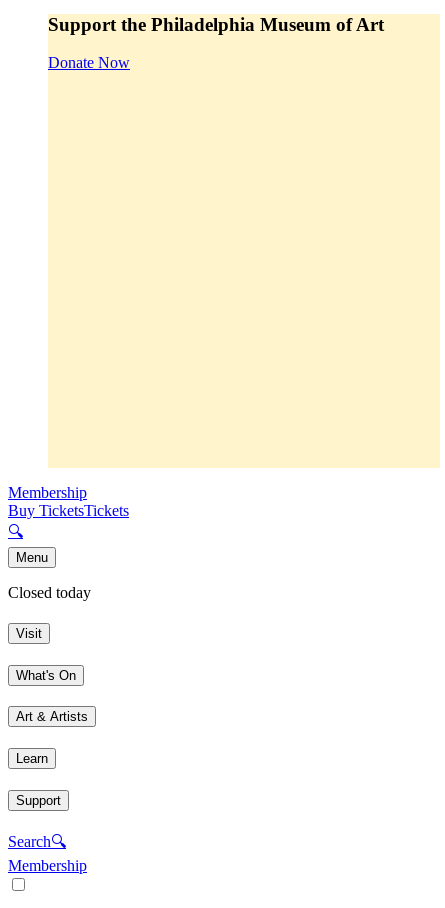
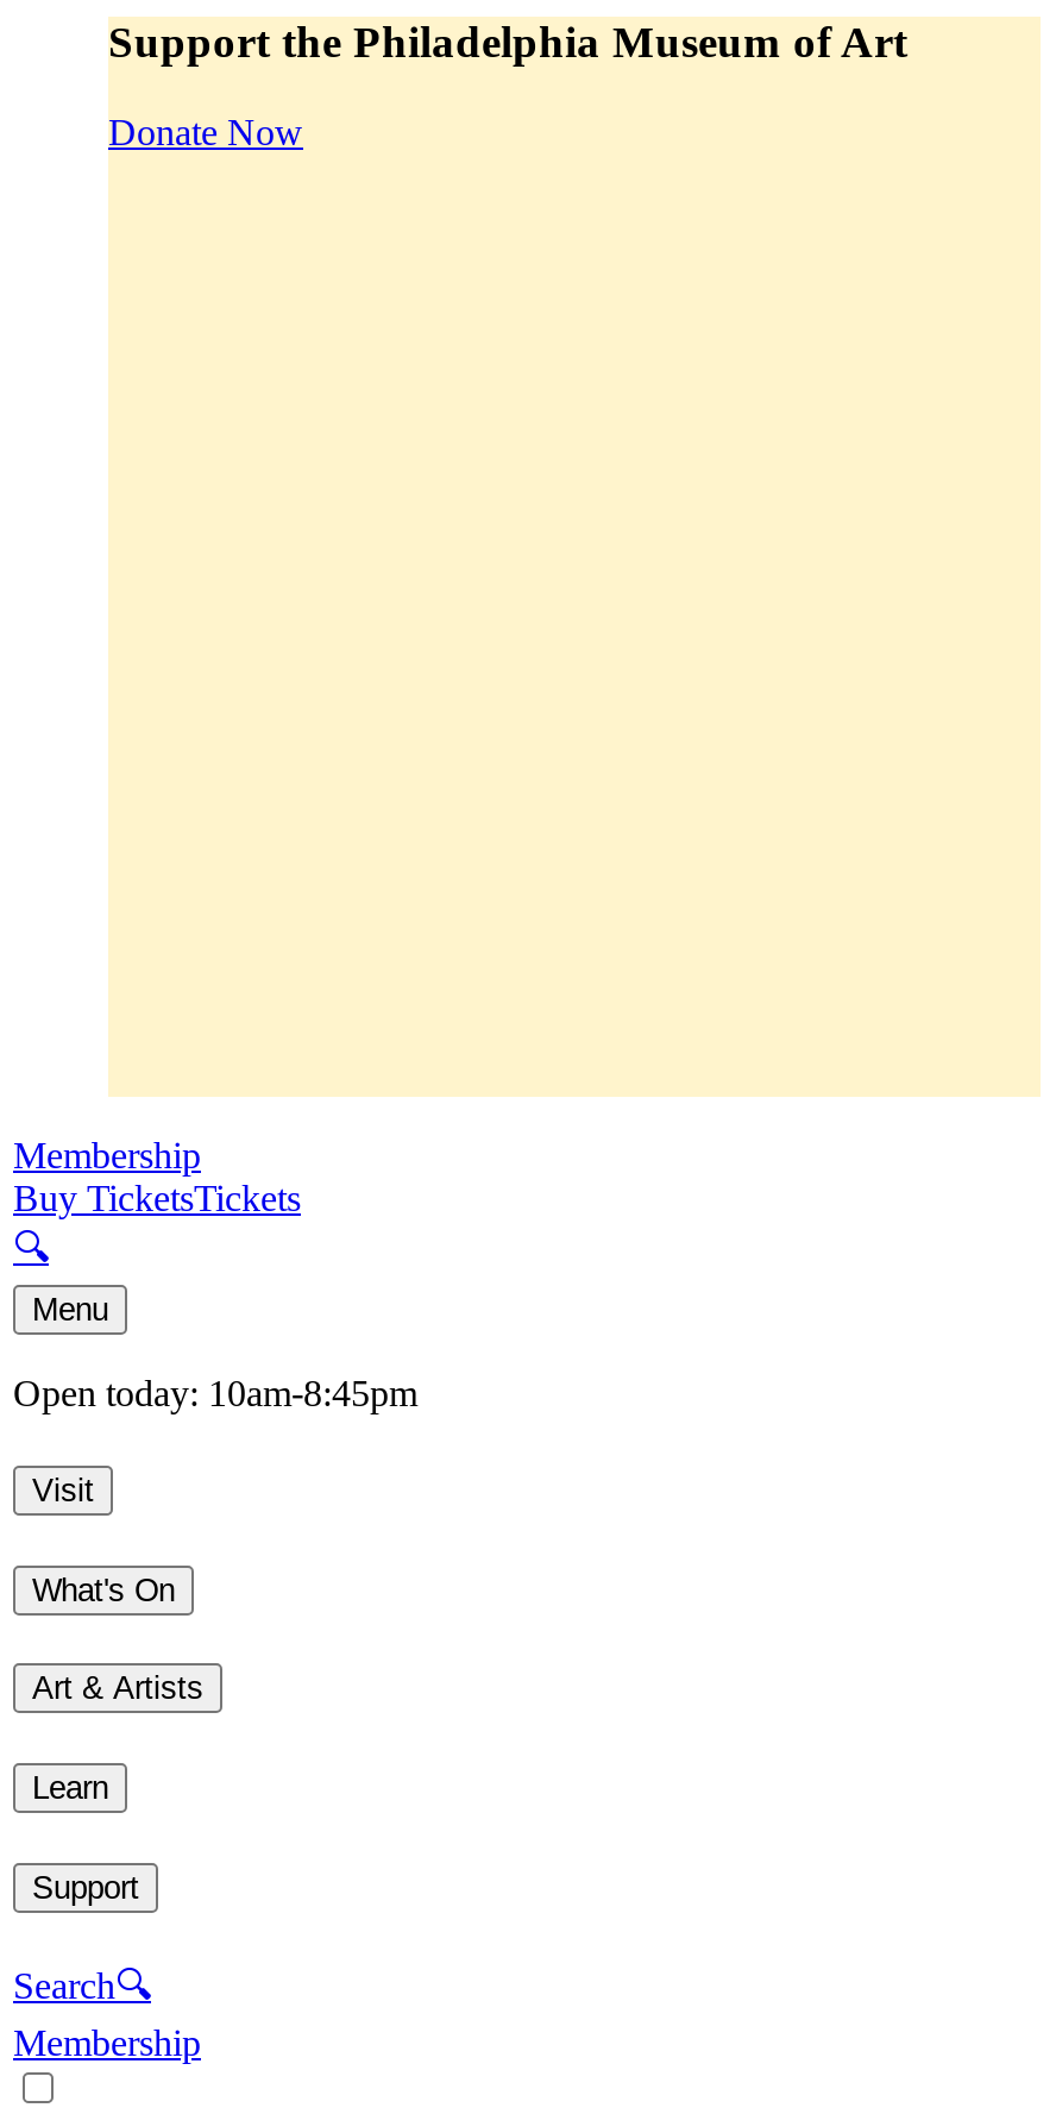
- Closed today
+ Open today: 10am-8:45pm
